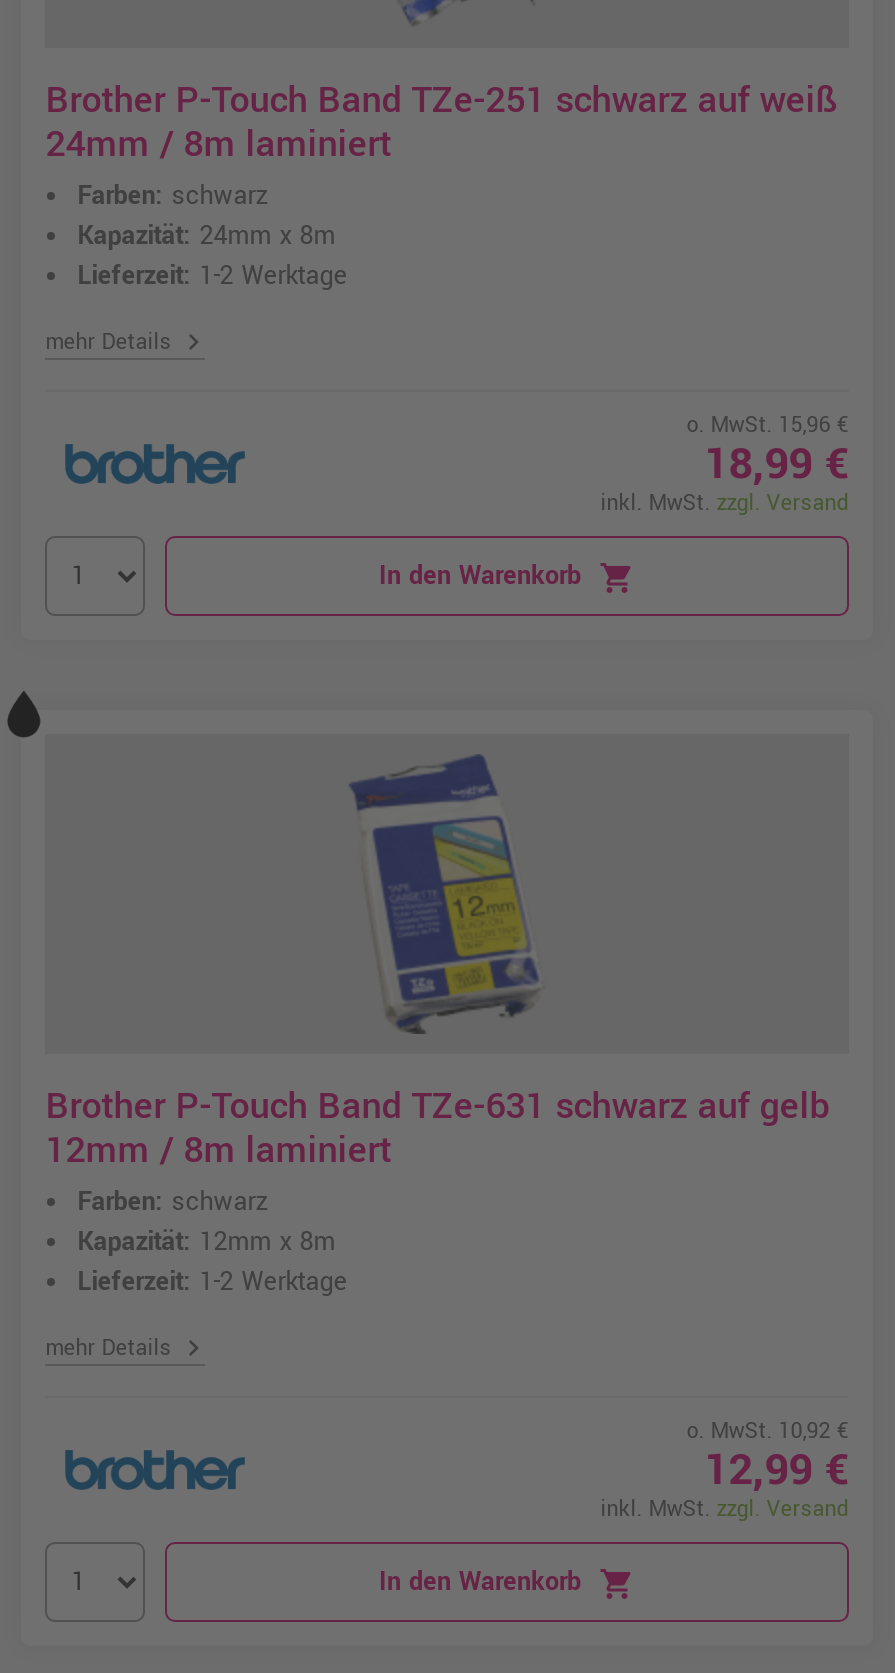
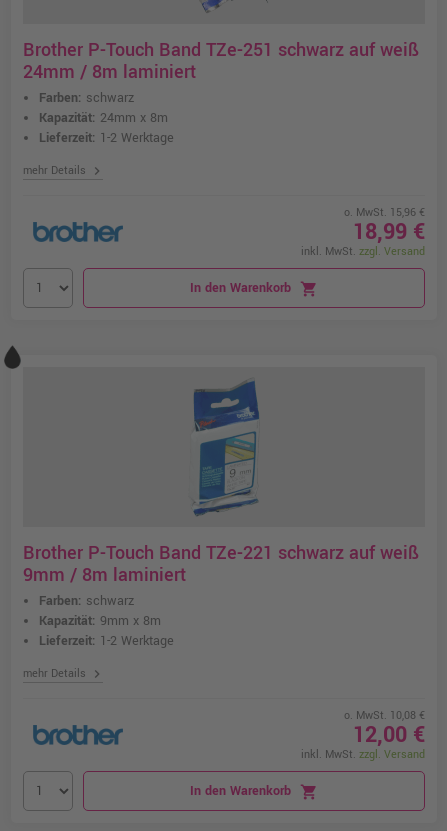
- [image]
- Brother P-Touch Band TZe-631 schwarz auf gelb
+ [image]
+ Brother P-Touch Band TZe-221 schwarz auf weiß

- 12mm / 8m laminiert
+ 9mm / 8m laminiert

- Kapazität: 12mm x 8m
+ Kapazität: 9mm x 8m

- o. MwSt. 10,92 €
+ o. MwSt. 10,08 €

- 12,99 €
+ 12,00 €
